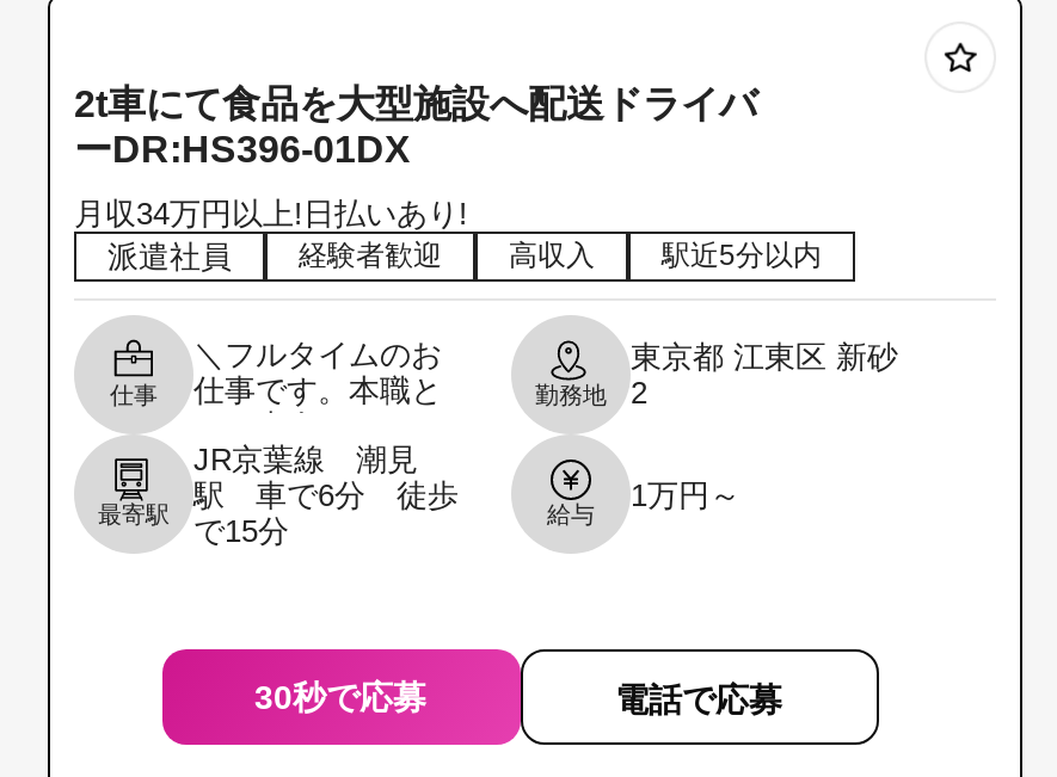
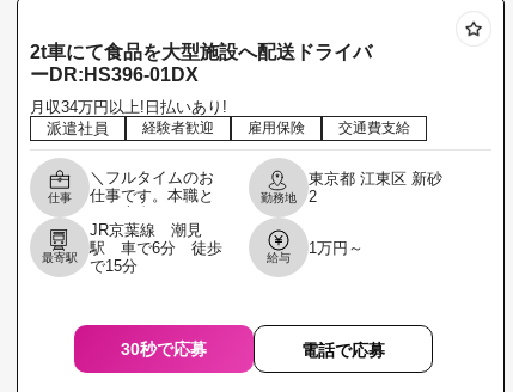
- 高収入
- 駅近5分以内
+ 雇用保険
+ 交通費支給
